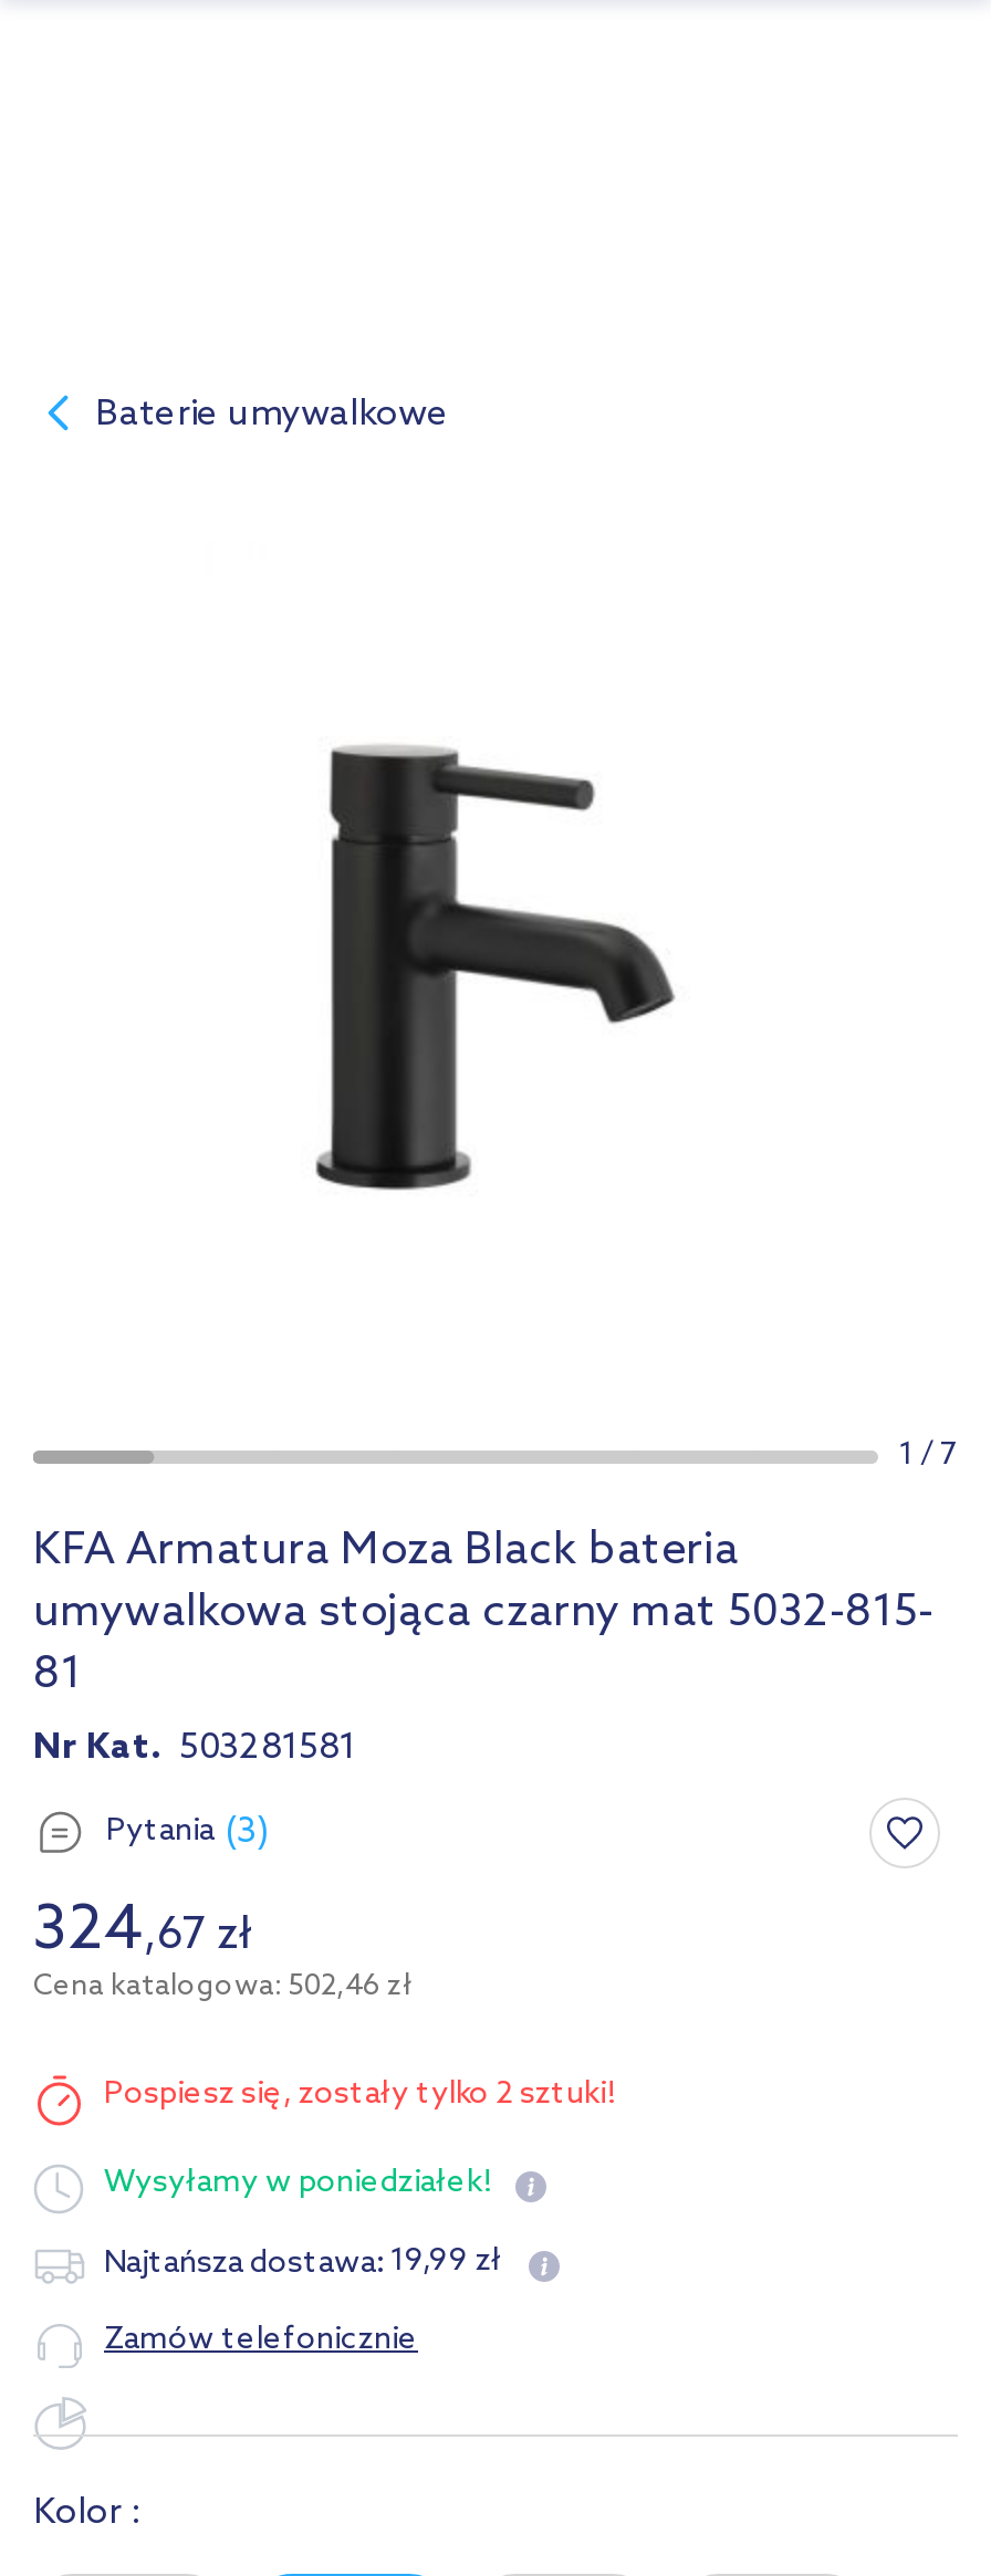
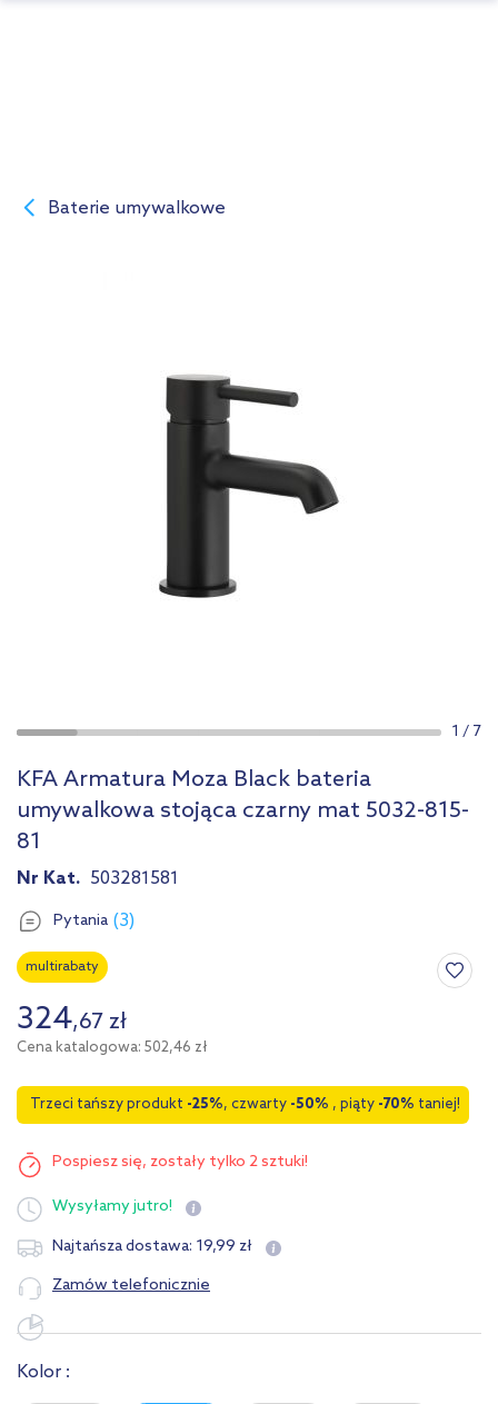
+ multirabaty

+ Trzeci tańszy produkt -25%, czwarty -50%, piąty -70% taniej!

- Wysyłamy w poniedziałek!
+ Wysyłamy jutro!
